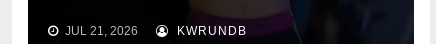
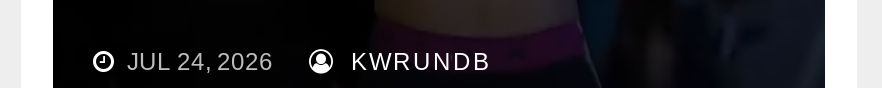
- JUL 21, 2026
+ JUL 24, 2026
